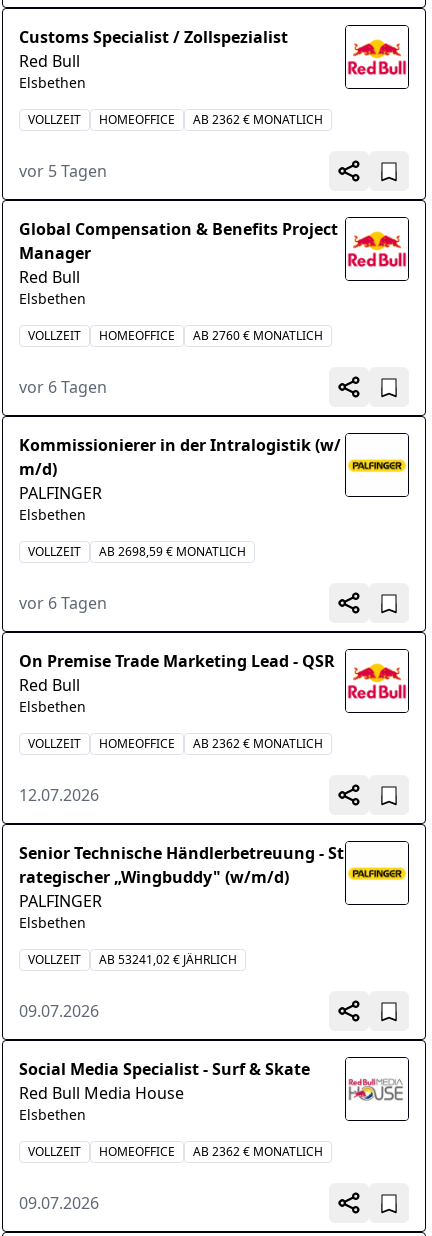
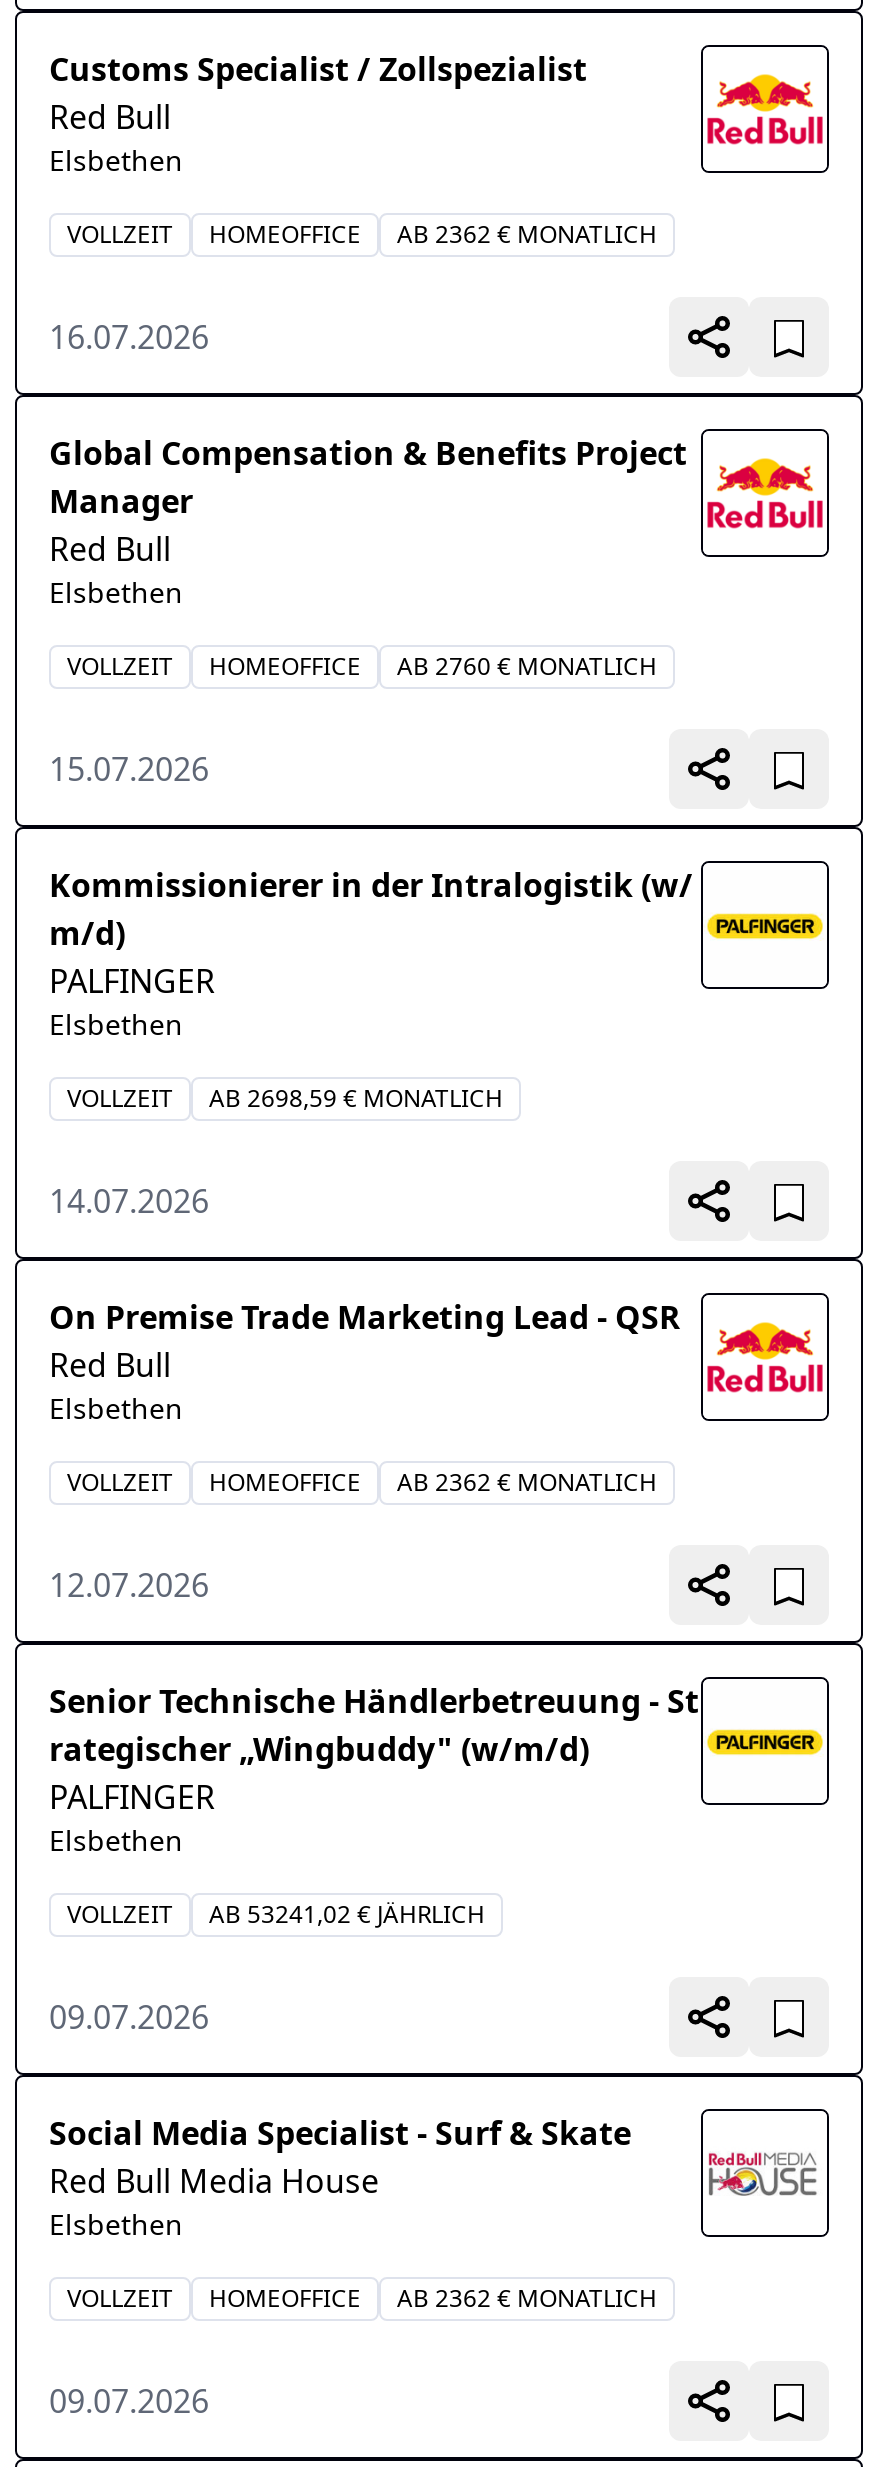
- vor 5 Tagen
+ 16.07.2026

- vor 6 Tagen
+ 15.07.2026

- vor 6 Tagen
+ 14.07.2026
